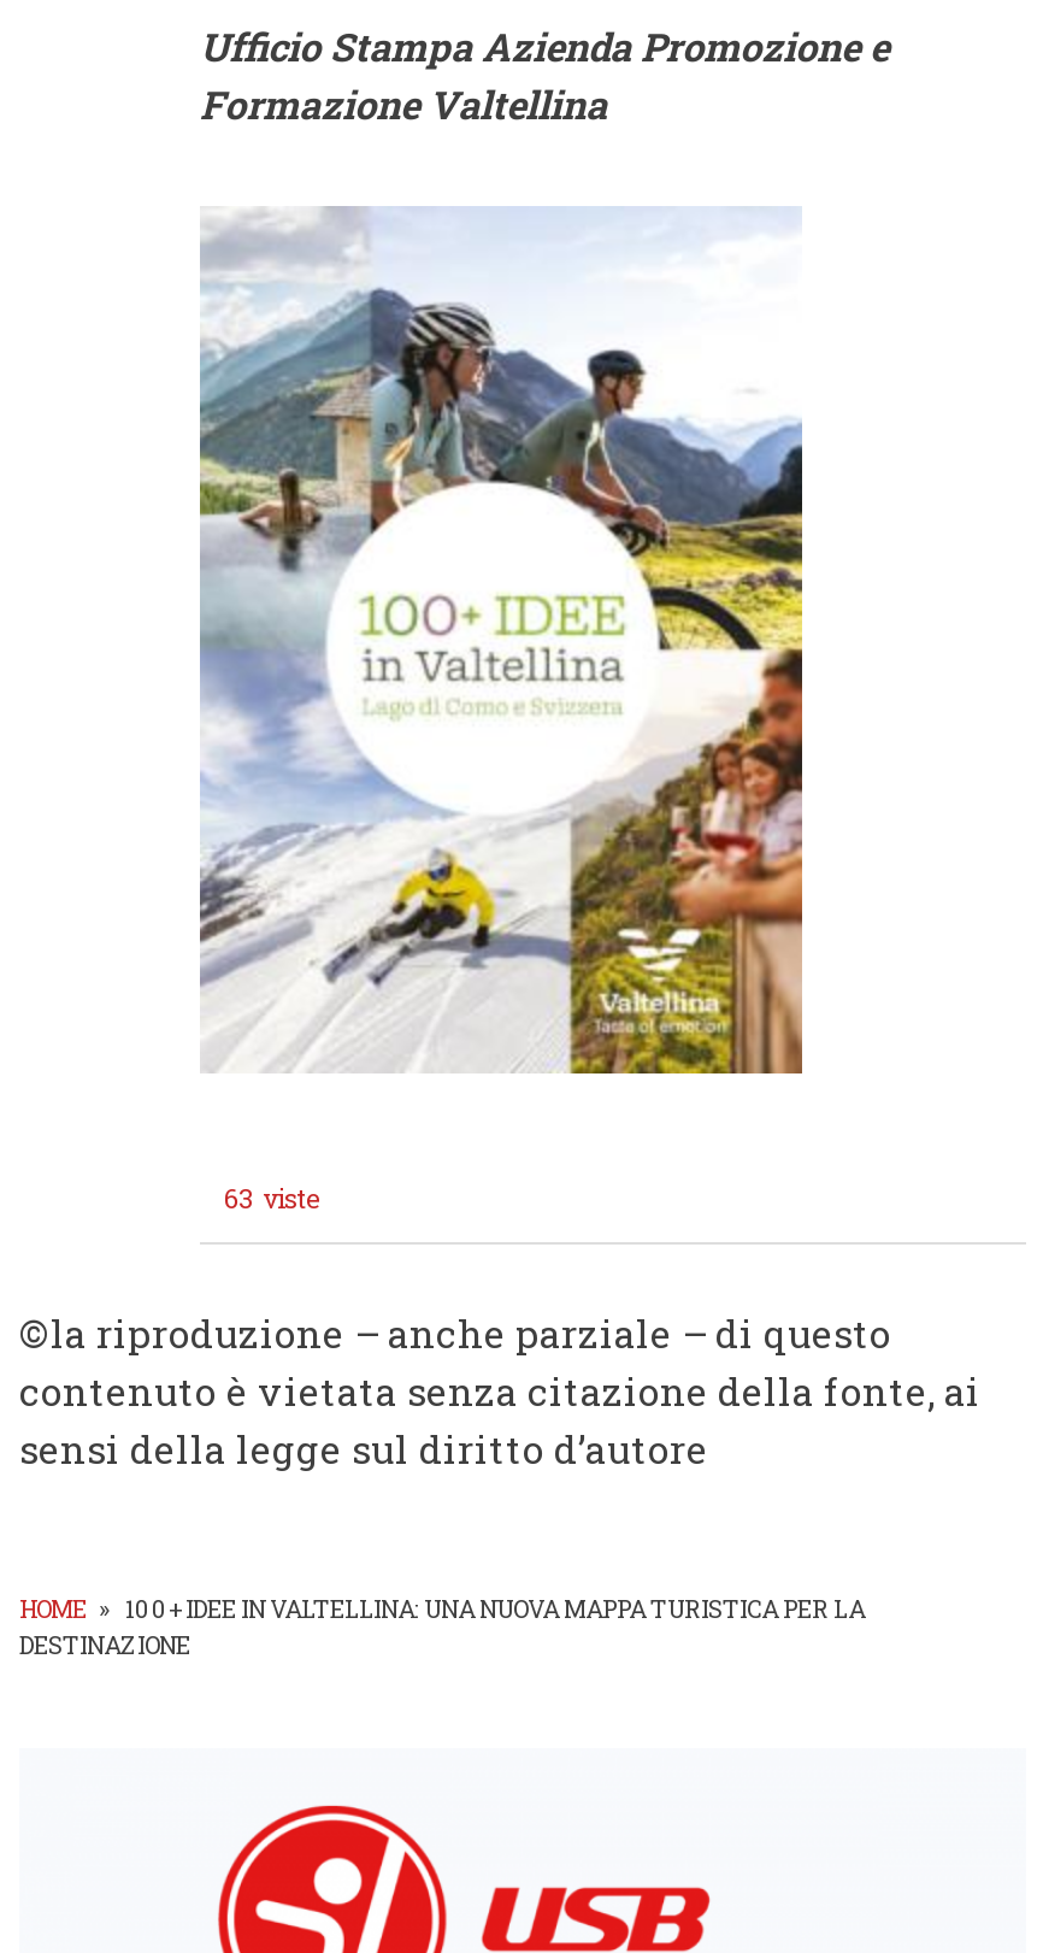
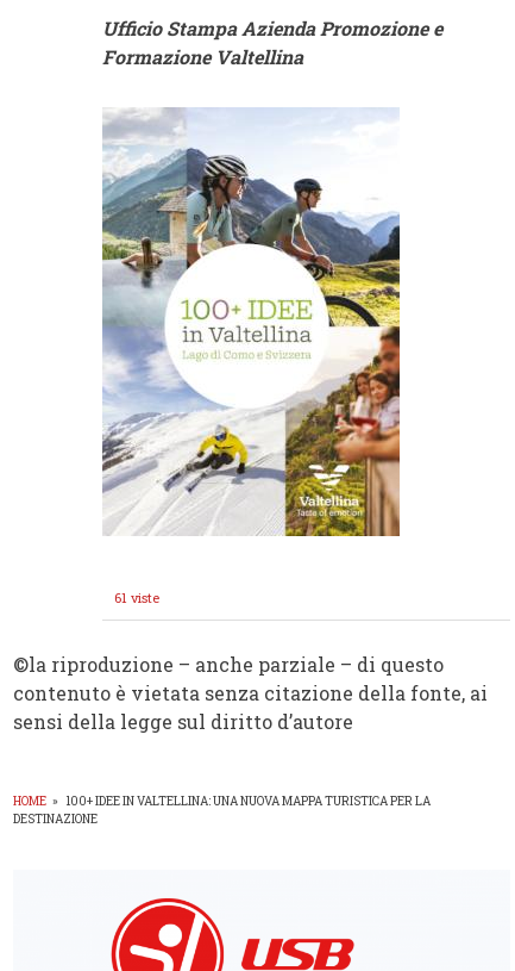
- 63 viste
+ 61 viste
